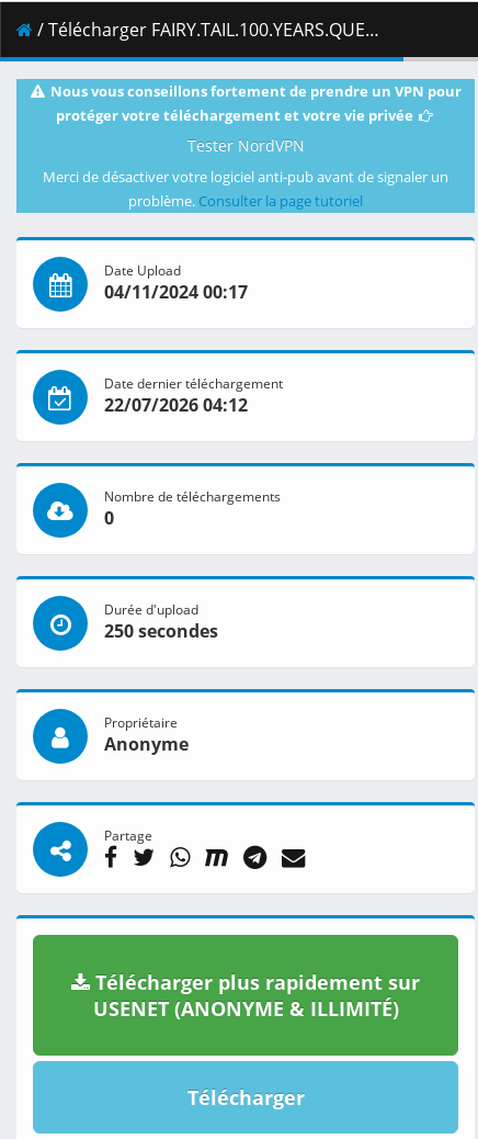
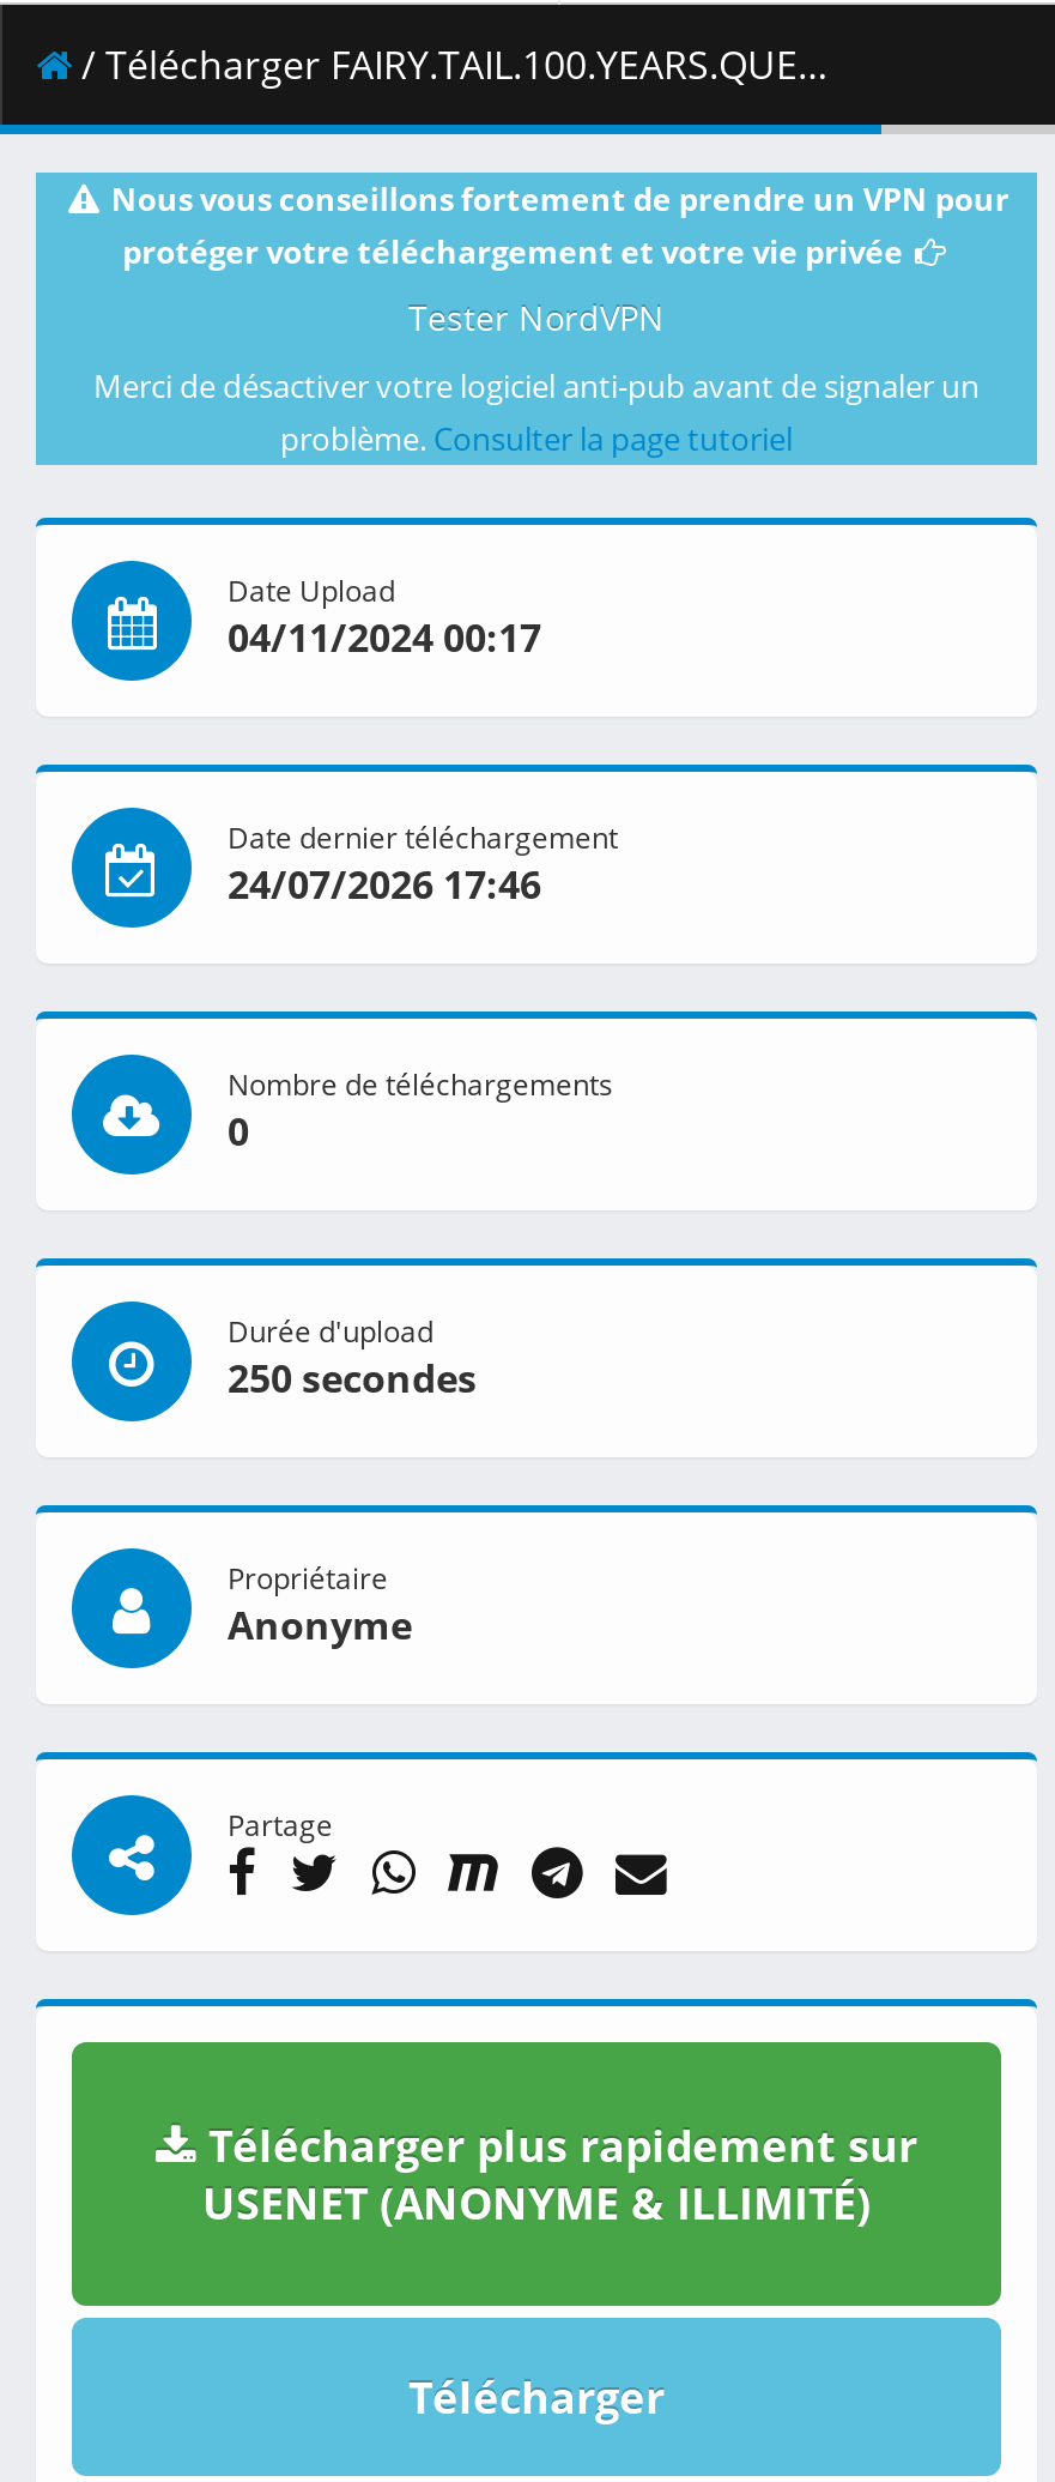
- 22/07/2026 04:12
+ 24/07/2026 17:46
